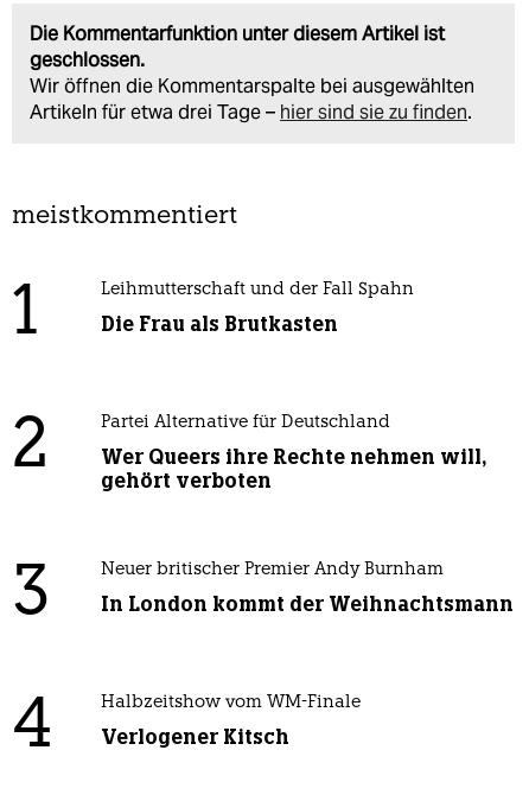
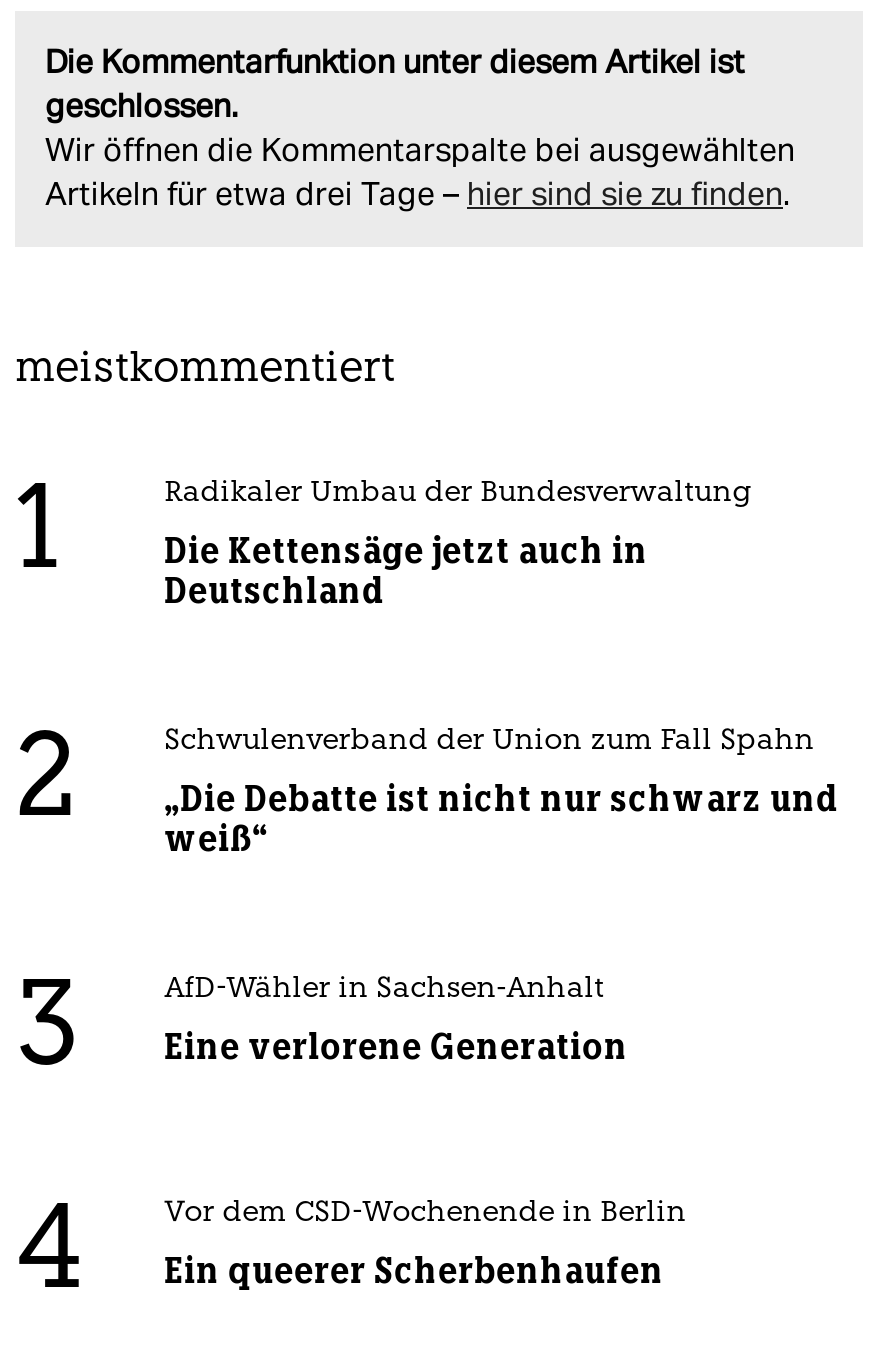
- Leihmutterschaft und der Fall Spahn
+ Radikaler Umbau der Bundesverwaltung

- Die Frau als Brutkasten
+ Die Kettensäge jetzt auch in
+ Deutschland

- Partei Alternative für Deutschland
+ Schwulenverband der Union zum Fall Spahn

- Wer Queers ihre Rechte nehmen will,
- gehört verboten
+ „Die Debatte ist nicht nur schwarz und
+ weiß“

- Neuer britischer Premier Andy Burnham
+ AfD-Wähler in Sachsen-Anhalt

- In London kommt der Weihnachtsmann
+ Eine verlorene Generation

- Halbzeitshow vom WM-Finale
+ Vor dem CSD-Wochenende in Berlin

- Verlogener Kitsch
+ Ein queerer Scherbenhaufen
